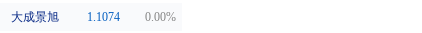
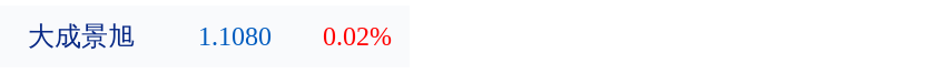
- 1.1074
+ 1.1080

- 0.00%
+ 0.02%
